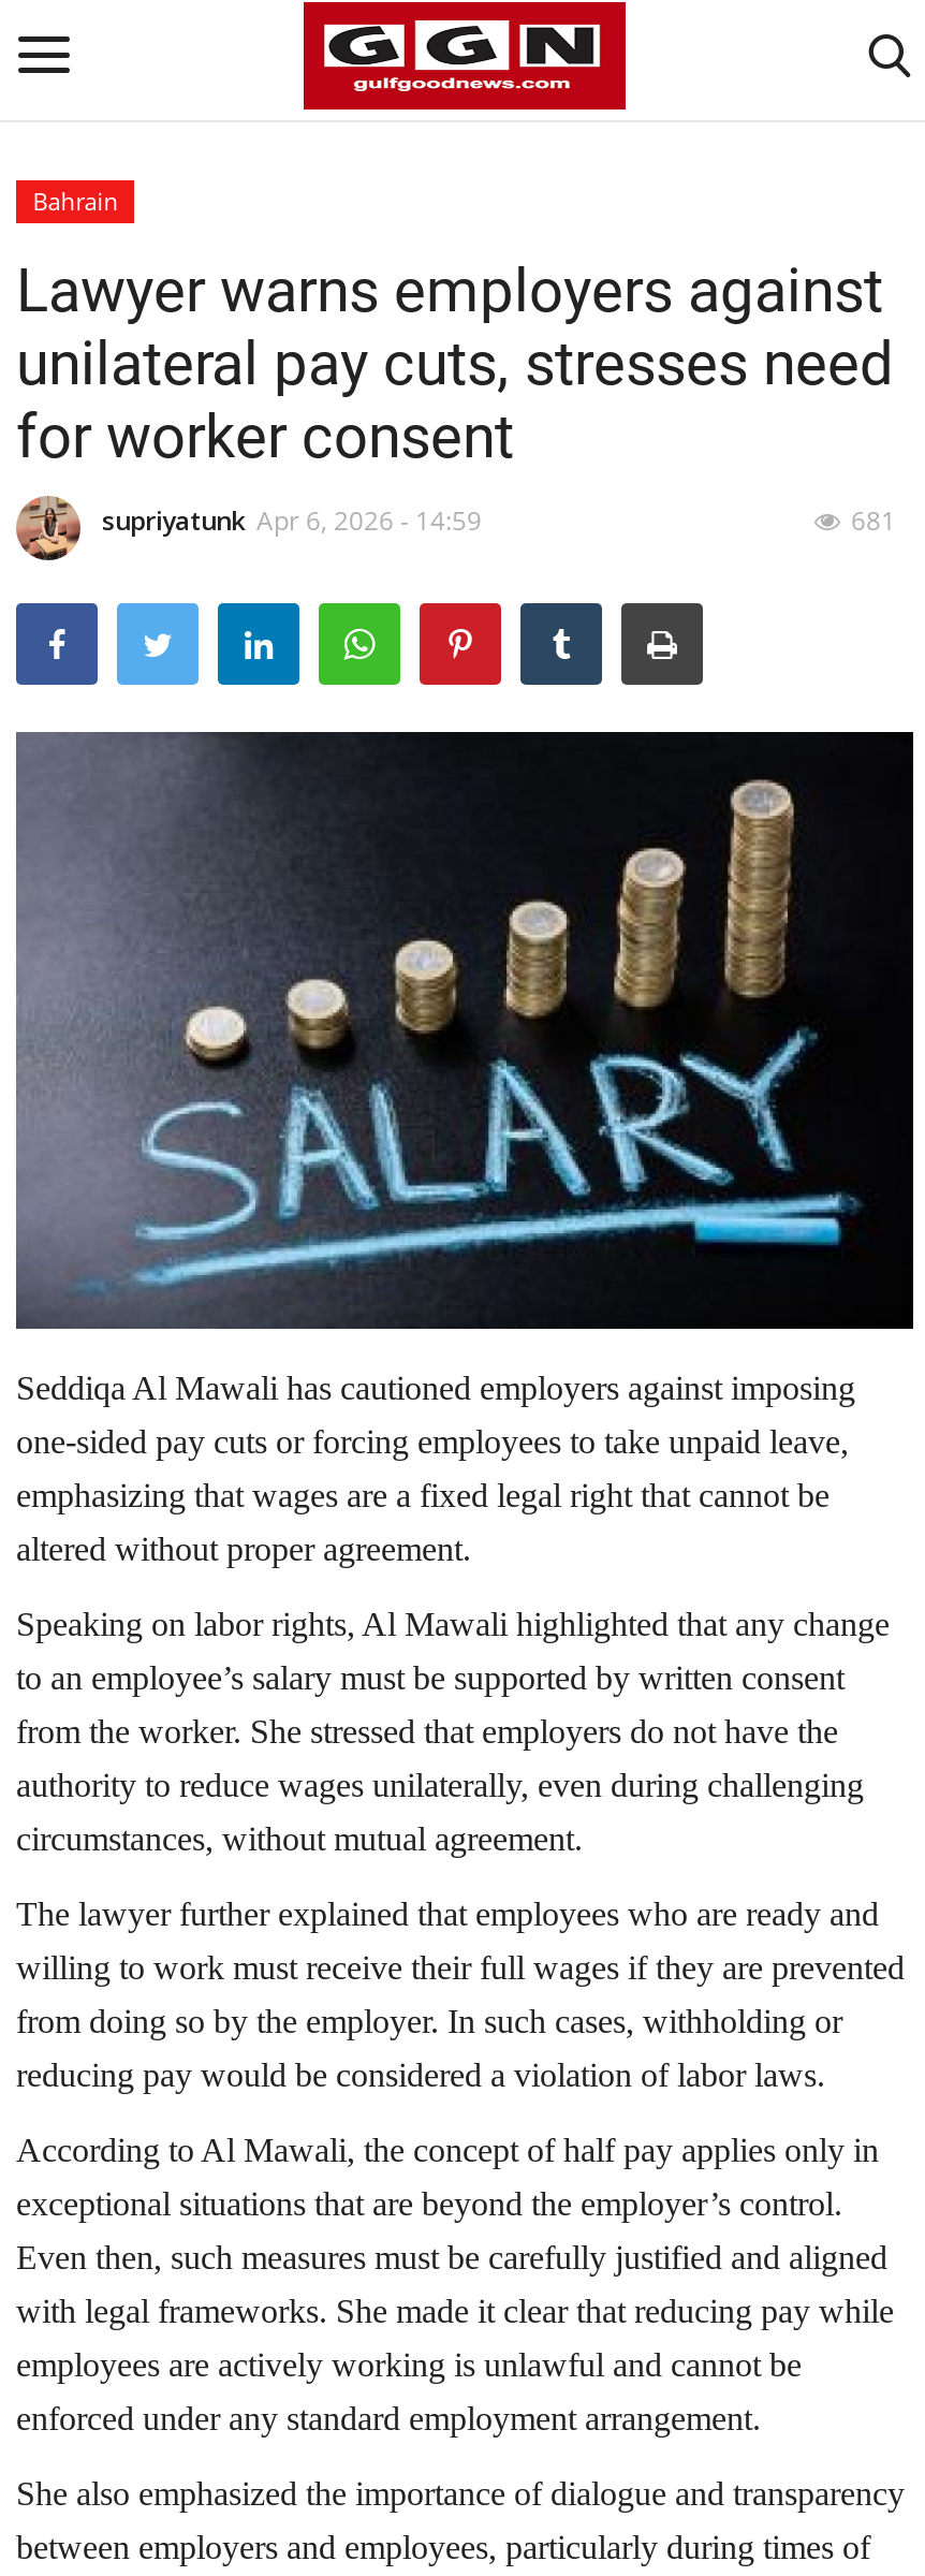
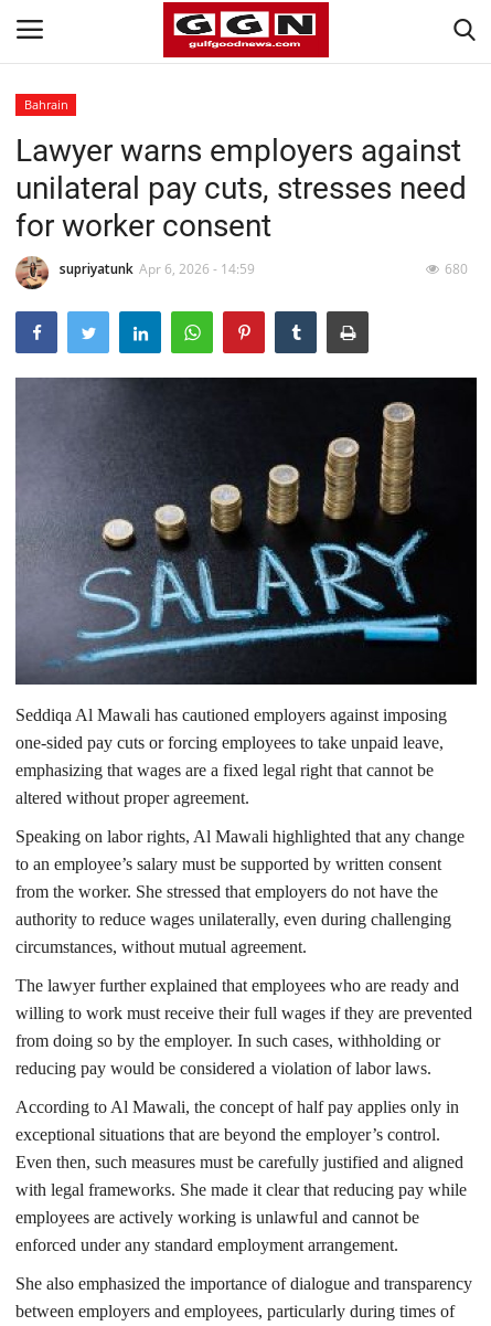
- 681
+ 680
